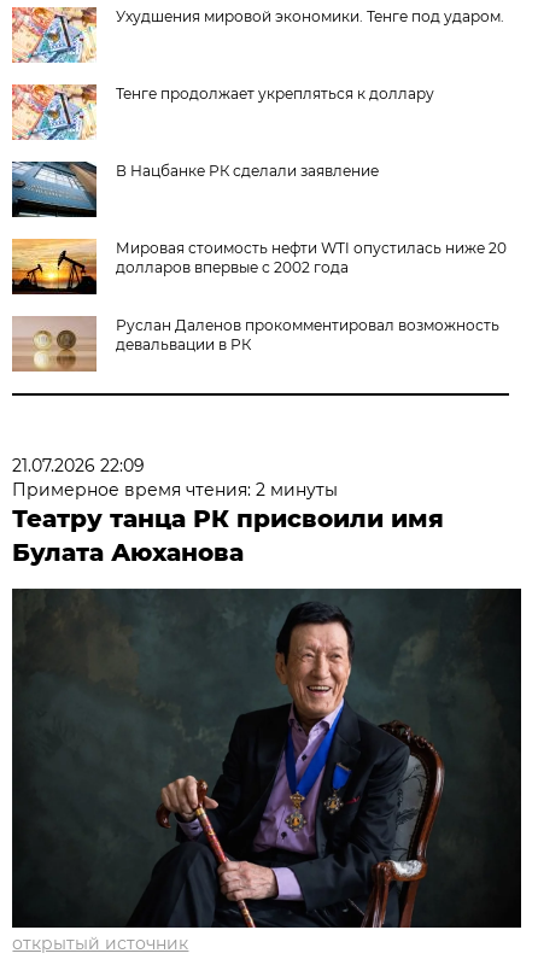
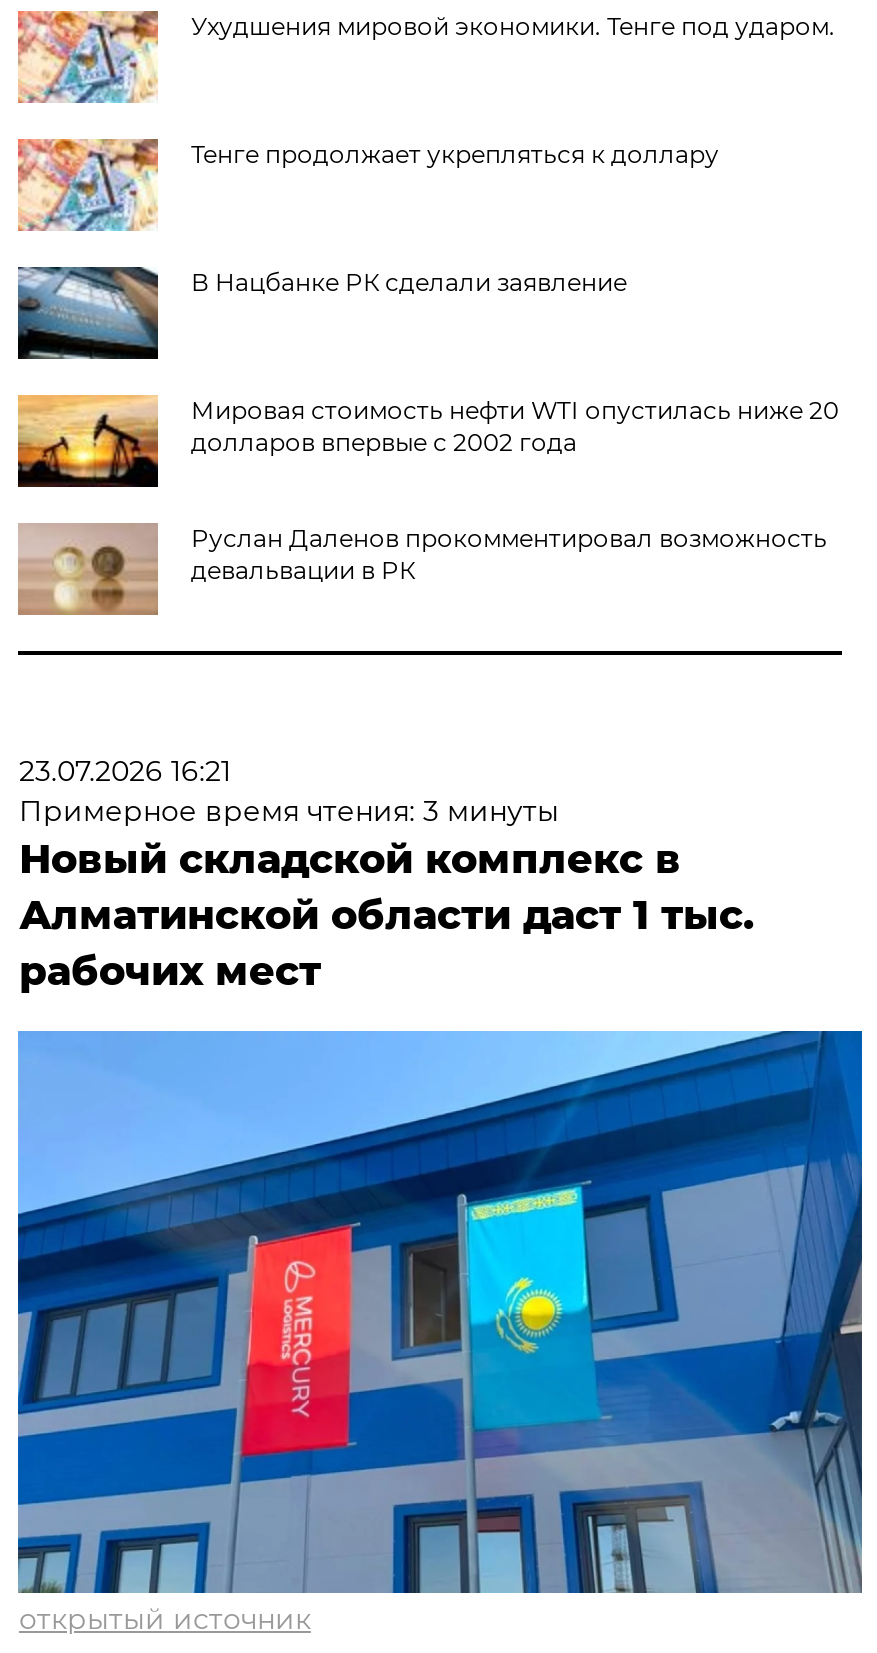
- 21.07.2026 22:09
- Примерное время чтения: 2 минуты
- Театру танца РК присвоили имя
- Булата Аюханова
+ 23.07.2026 16:21
+ Примерное время чтения: 3 минуты
+ Новый складской комплекс в
+ Алматинской области даст 1 тыс.
+ рабочих мест

- [image]
+ [image]
